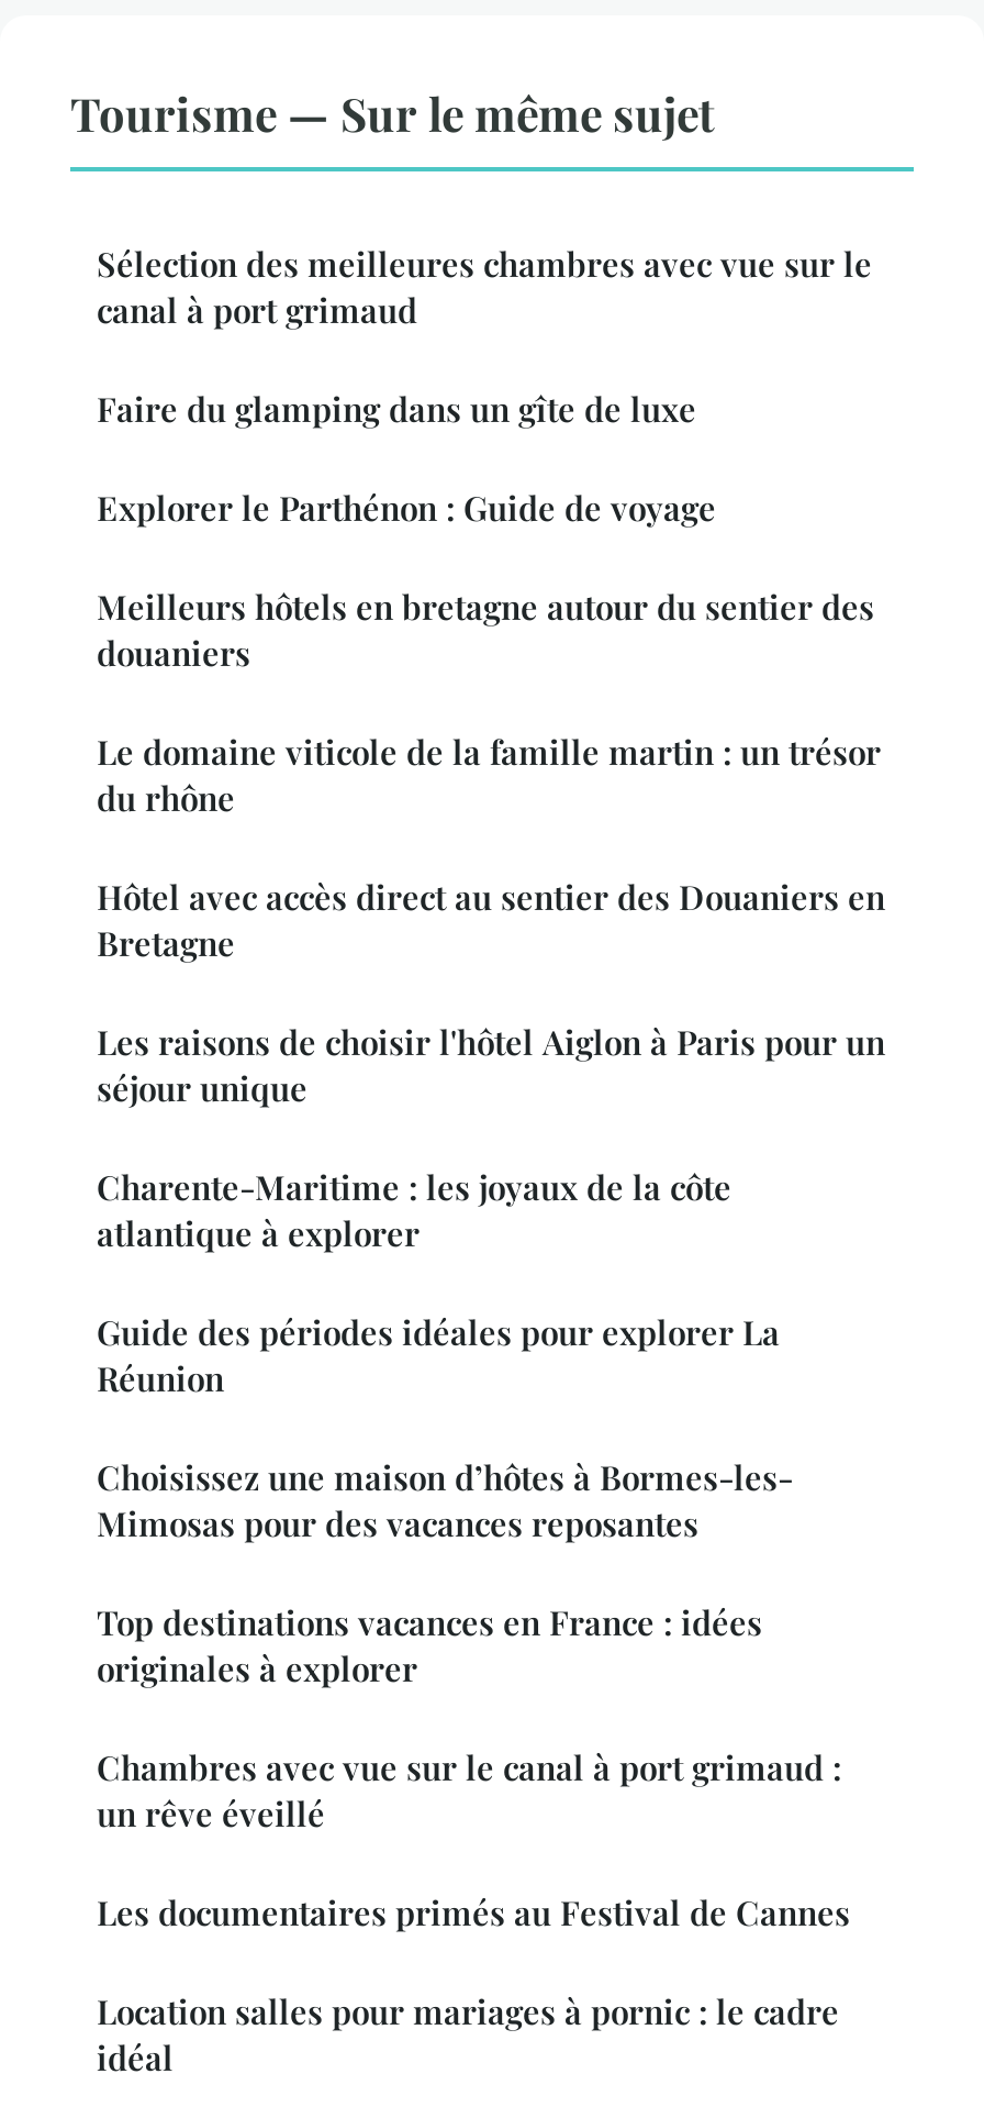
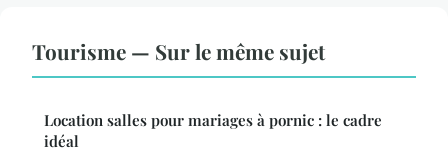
- Sélection des meilleures chambres avec vue sur le
- canal à port grimaud
- Faire du glamping dans un gîte de luxe
- Explorer le Parthénon : Guide de voyage
- Meilleurs hôtels en bretagne autour du sentier des
- douaniers
- Le domaine viticole de la famille martin : un trésor
- du rhône
- Hôtel avec accès direct au sentier des Douaniers en
- Bretagne
- Les raisons de choisir l'hôtel Aiglon à Paris pour un
- séjour unique
- Charente-Maritime : les joyaux de la côte
- atlantique à explorer
- Guide des périodes idéales pour explorer La
- Réunion
- Choisissez une maison d’hôtes à Bormes-les-
- Mimosas pour des vacances reposantes
- Top destinations vacances en France : idées
- originales à explorer
- Chambres avec vue sur le canal à port grimaud :
- un rêve éveillé
- Les documentaires primés au Festival de Cannes
